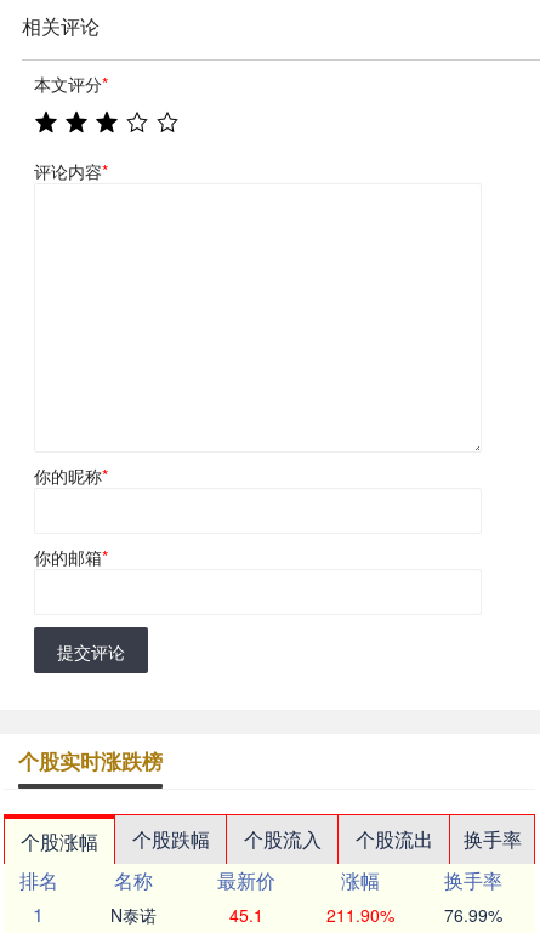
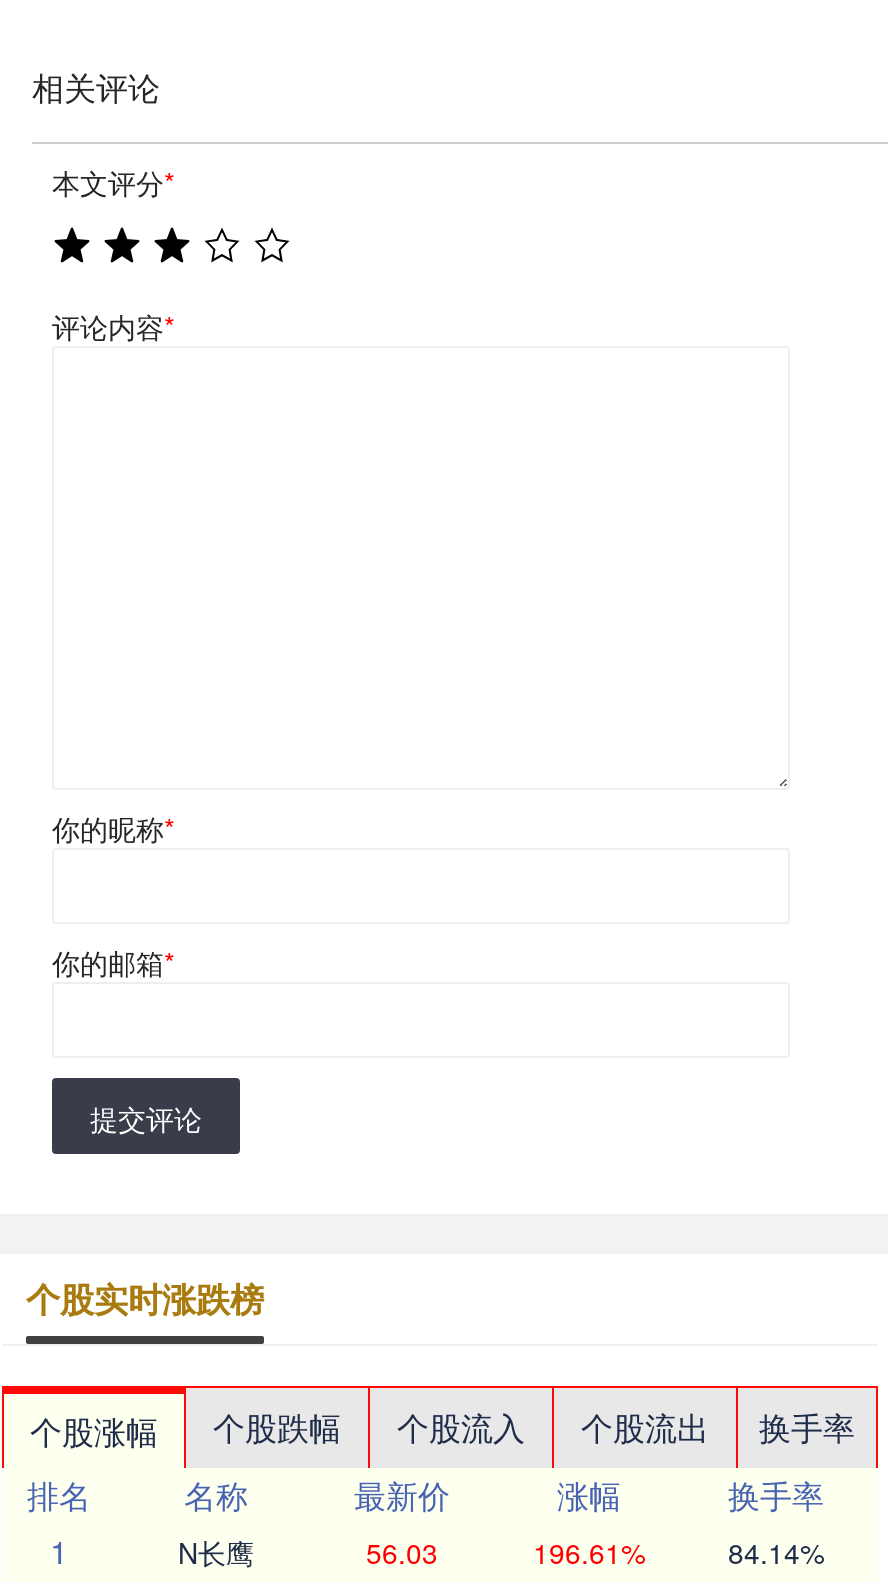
- N泰诺
+ N长鹰

- 45.1
+ 56.03

- 211.90%
+ 196.61%

- 76.99%
+ 84.14%
